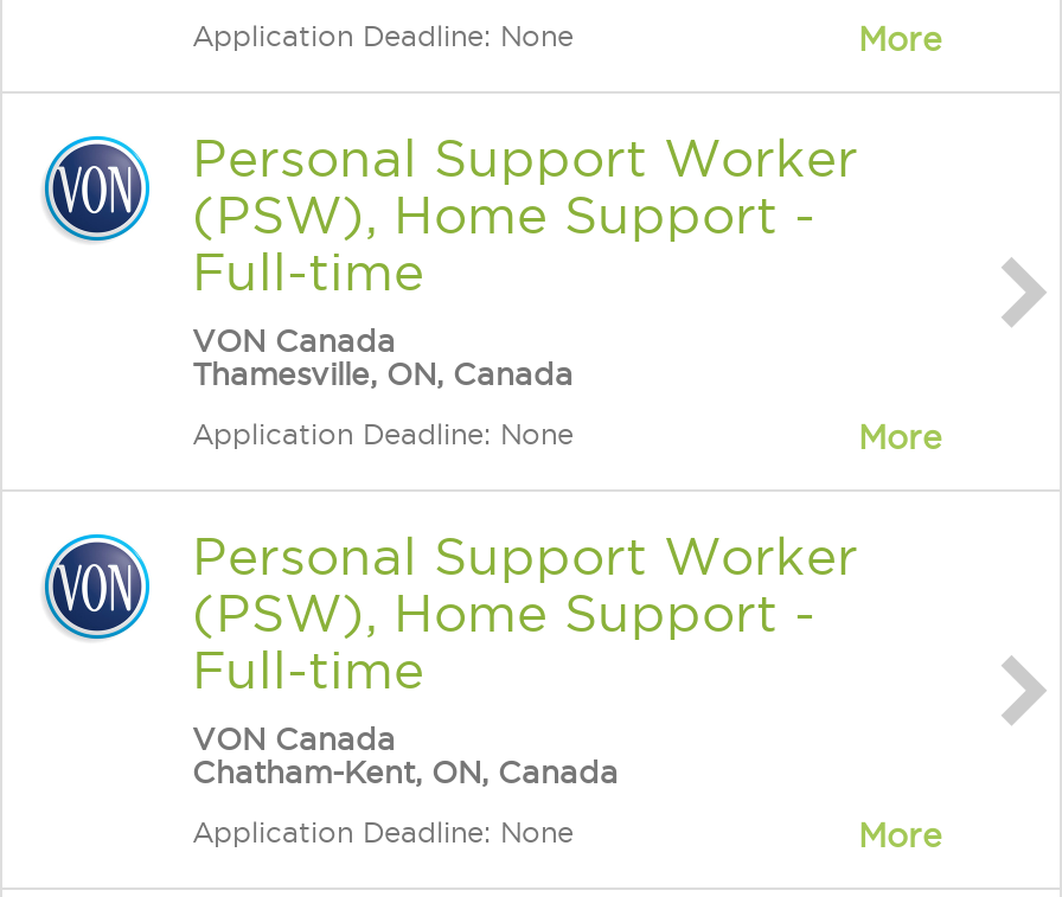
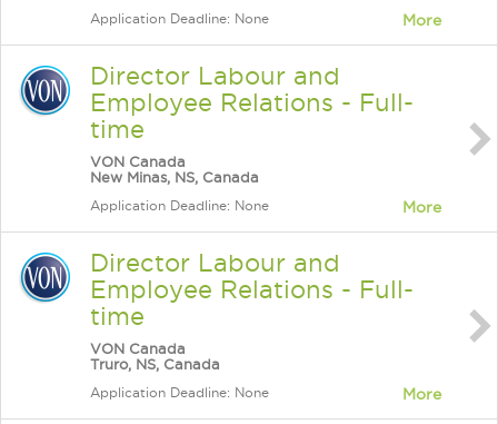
- Personal Support Worker
- (PSW), Home Support -
- Full-time
+ Director Labour and
+ Employee Relations - Full-
+ time

- Thamesville, ON, Canada
+ New Minas, NS, Canada

- Personal Support Worker
- (PSW), Home Support -
- Full-time
+ Director Labour and
+ Employee Relations - Full-
+ time

- Chatham-Kent, ON, Canada
+ Truro, NS, Canada
